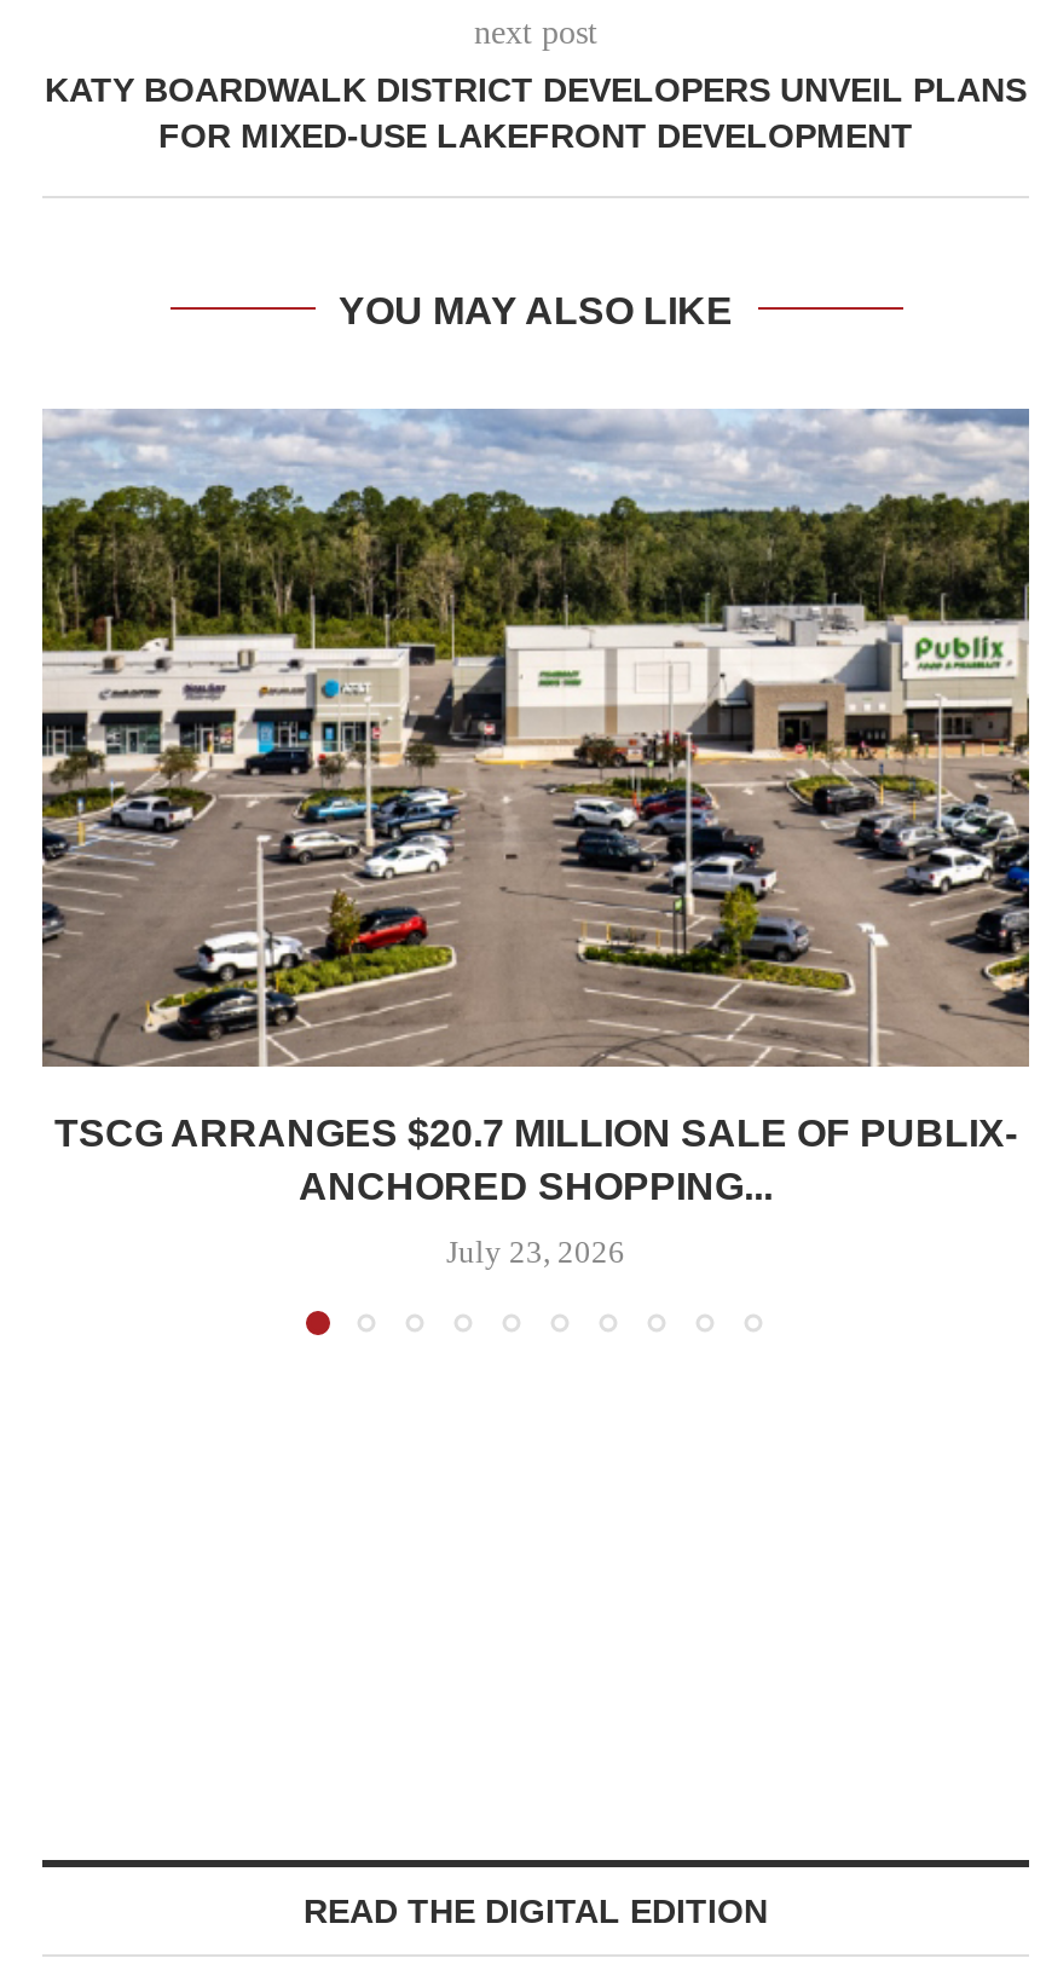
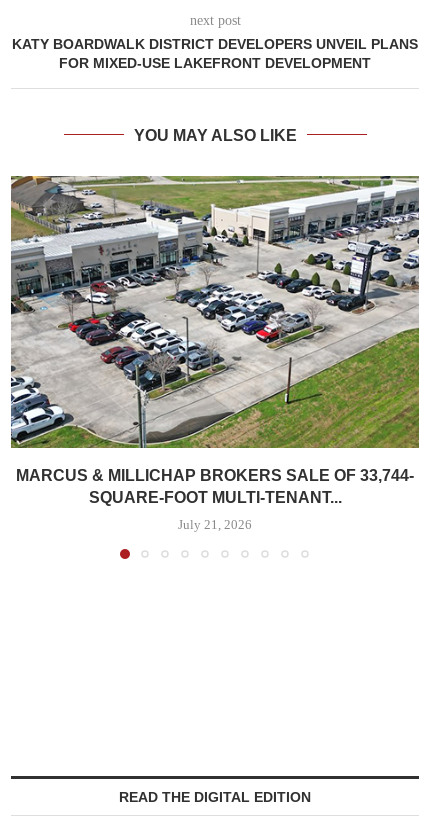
- [image]
- TSCG ARRANGES $20.7 MILLION SALE OF PUBLIX-
- ANCHORED SHOPPING...
+ [image]
+ MARCUS & MILLICHAP BROKERS SALE OF 33,744-
+ SQUARE-FOOT MULTI-TENANT...

- July 23, 2026
+ July 21, 2026
